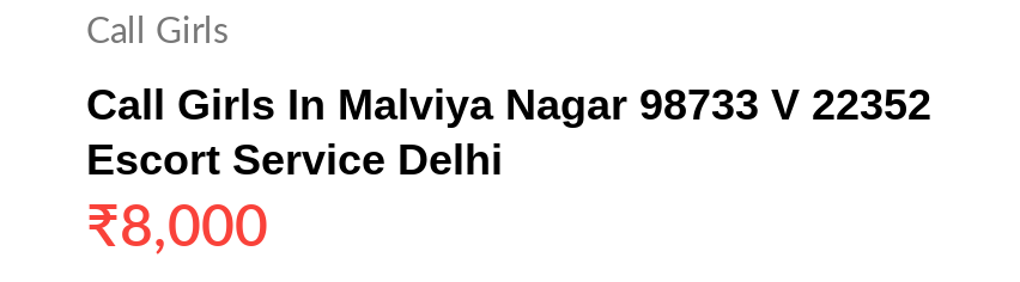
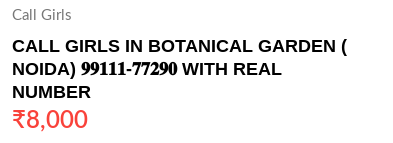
- Call Girls In Malviya Nagar 98733 V 22352
- Escort Service Delhi
+ CALL GIRLS IN BOTANICAL GARDEN (
+ NOIDA) 𝟗𝟗𝟏𝟏𝟏-𝟕𝟕𝟐𝟗𝟎 WITH REAL
+ NUMBER
